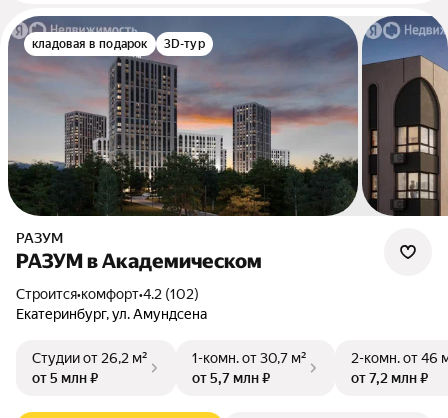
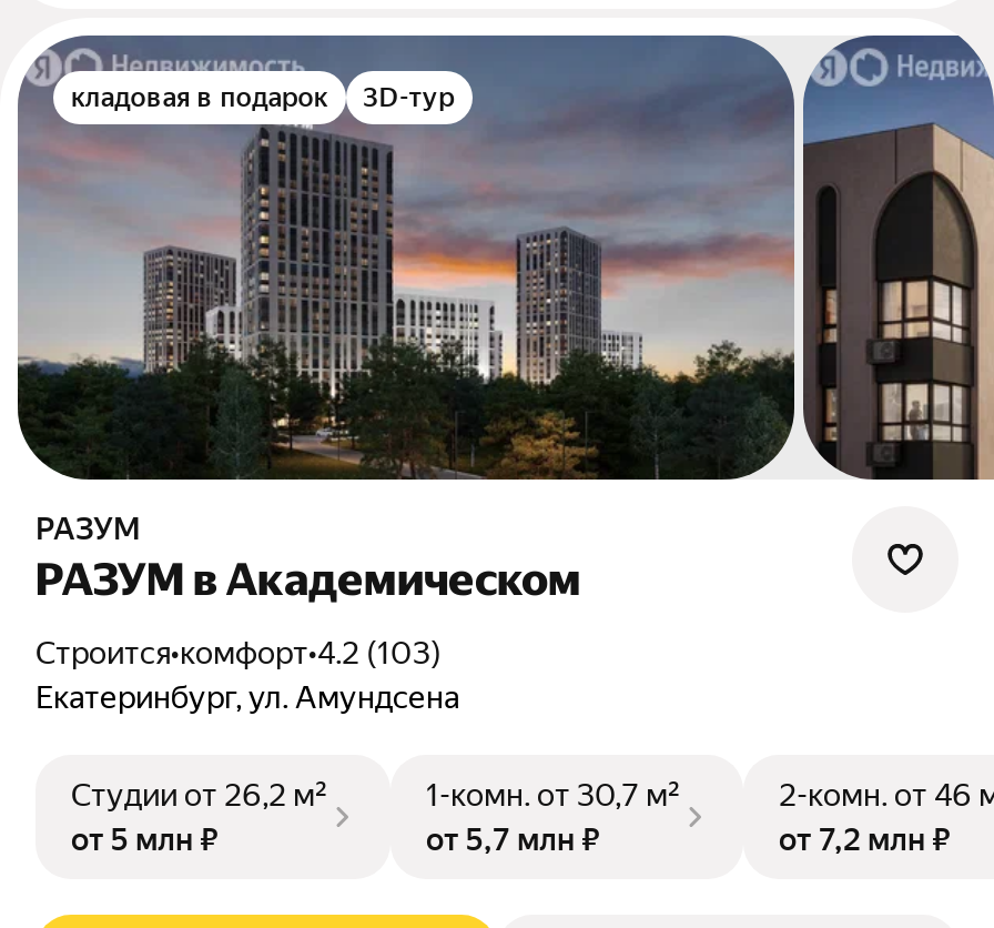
- Строится•комфорт•4.2 (102)
+ Строится•комфорт•4.2 (103)
